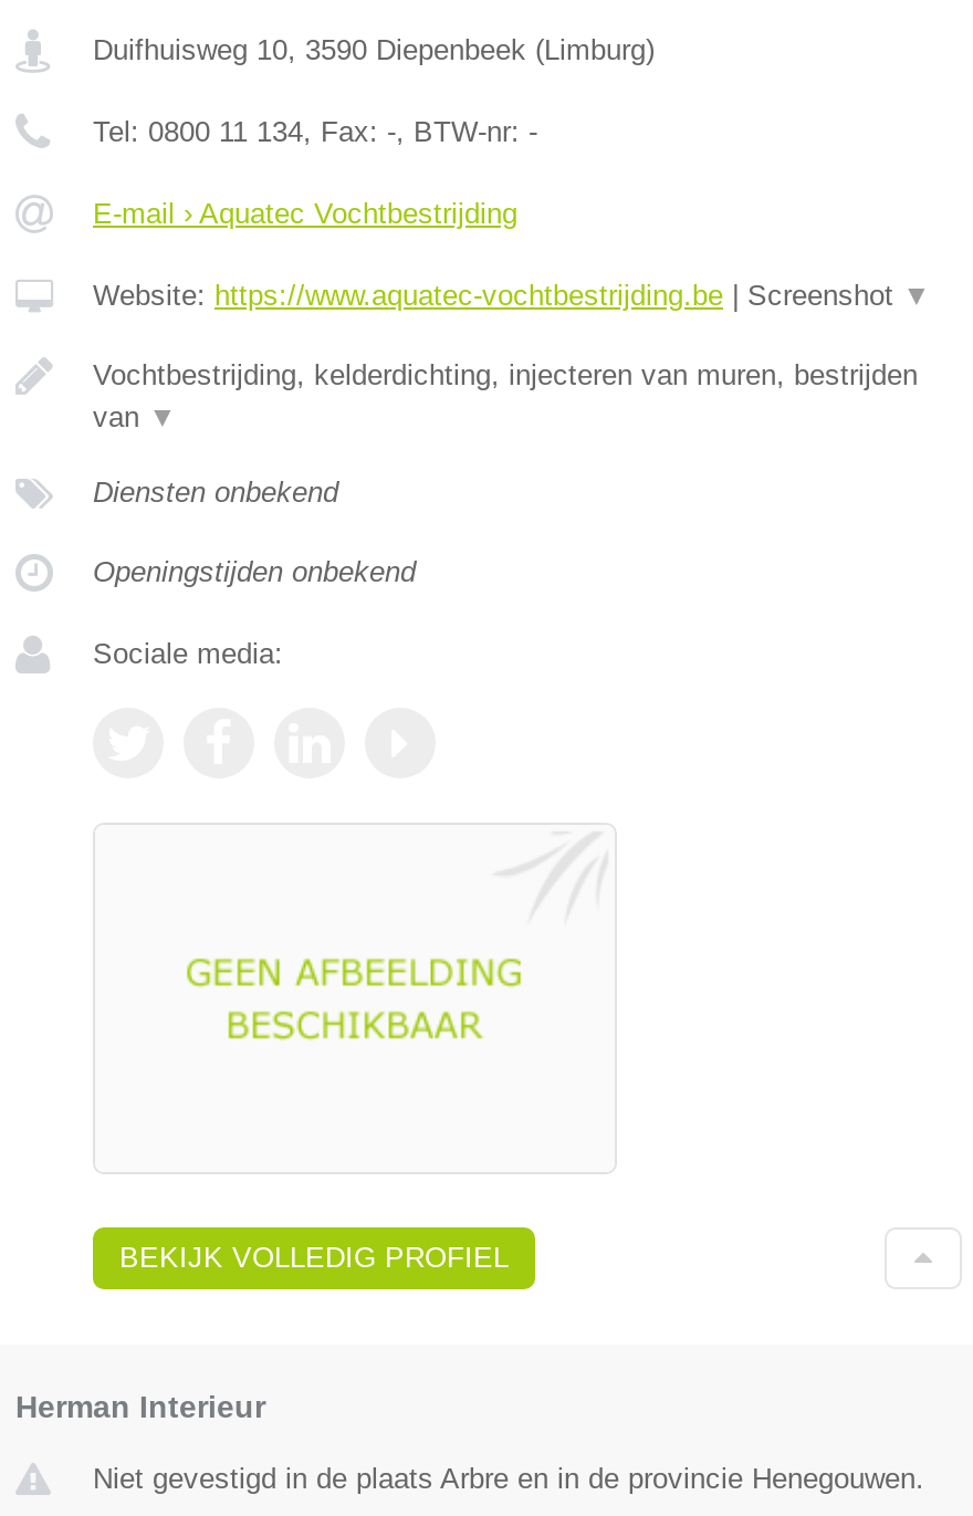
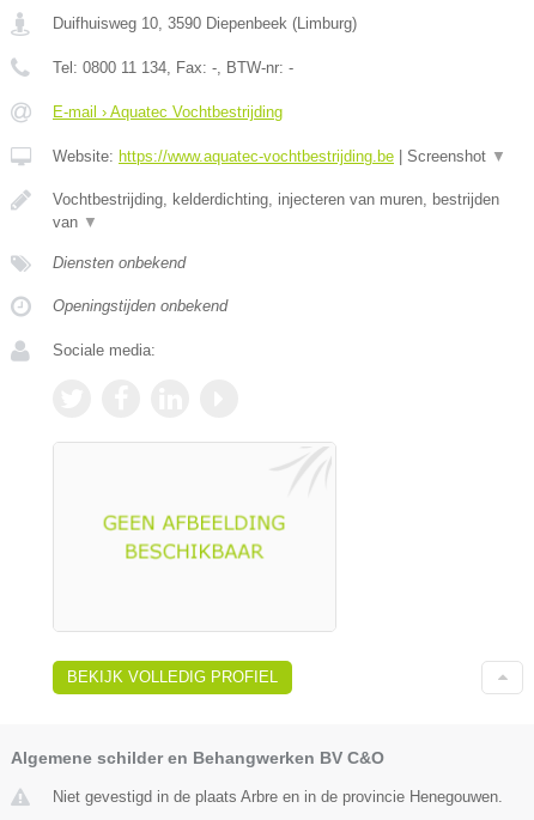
- Herman Interieur
+ Algemene schilder en Behangwerken BV C&O
